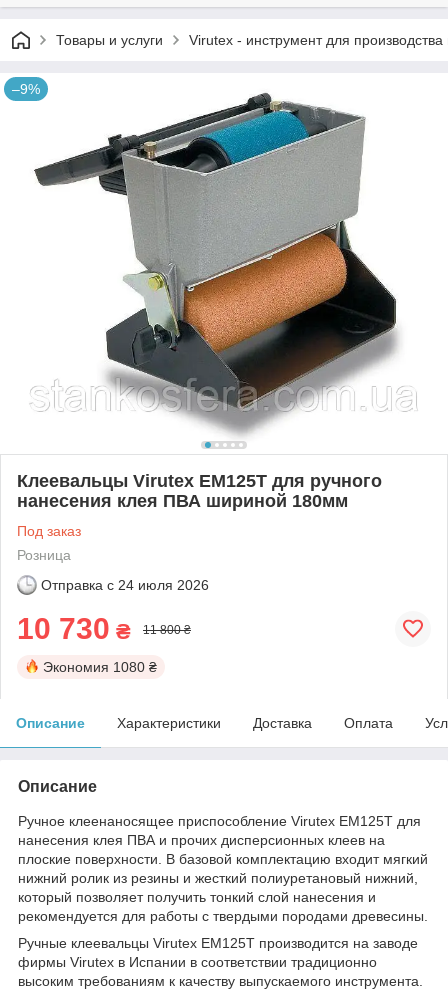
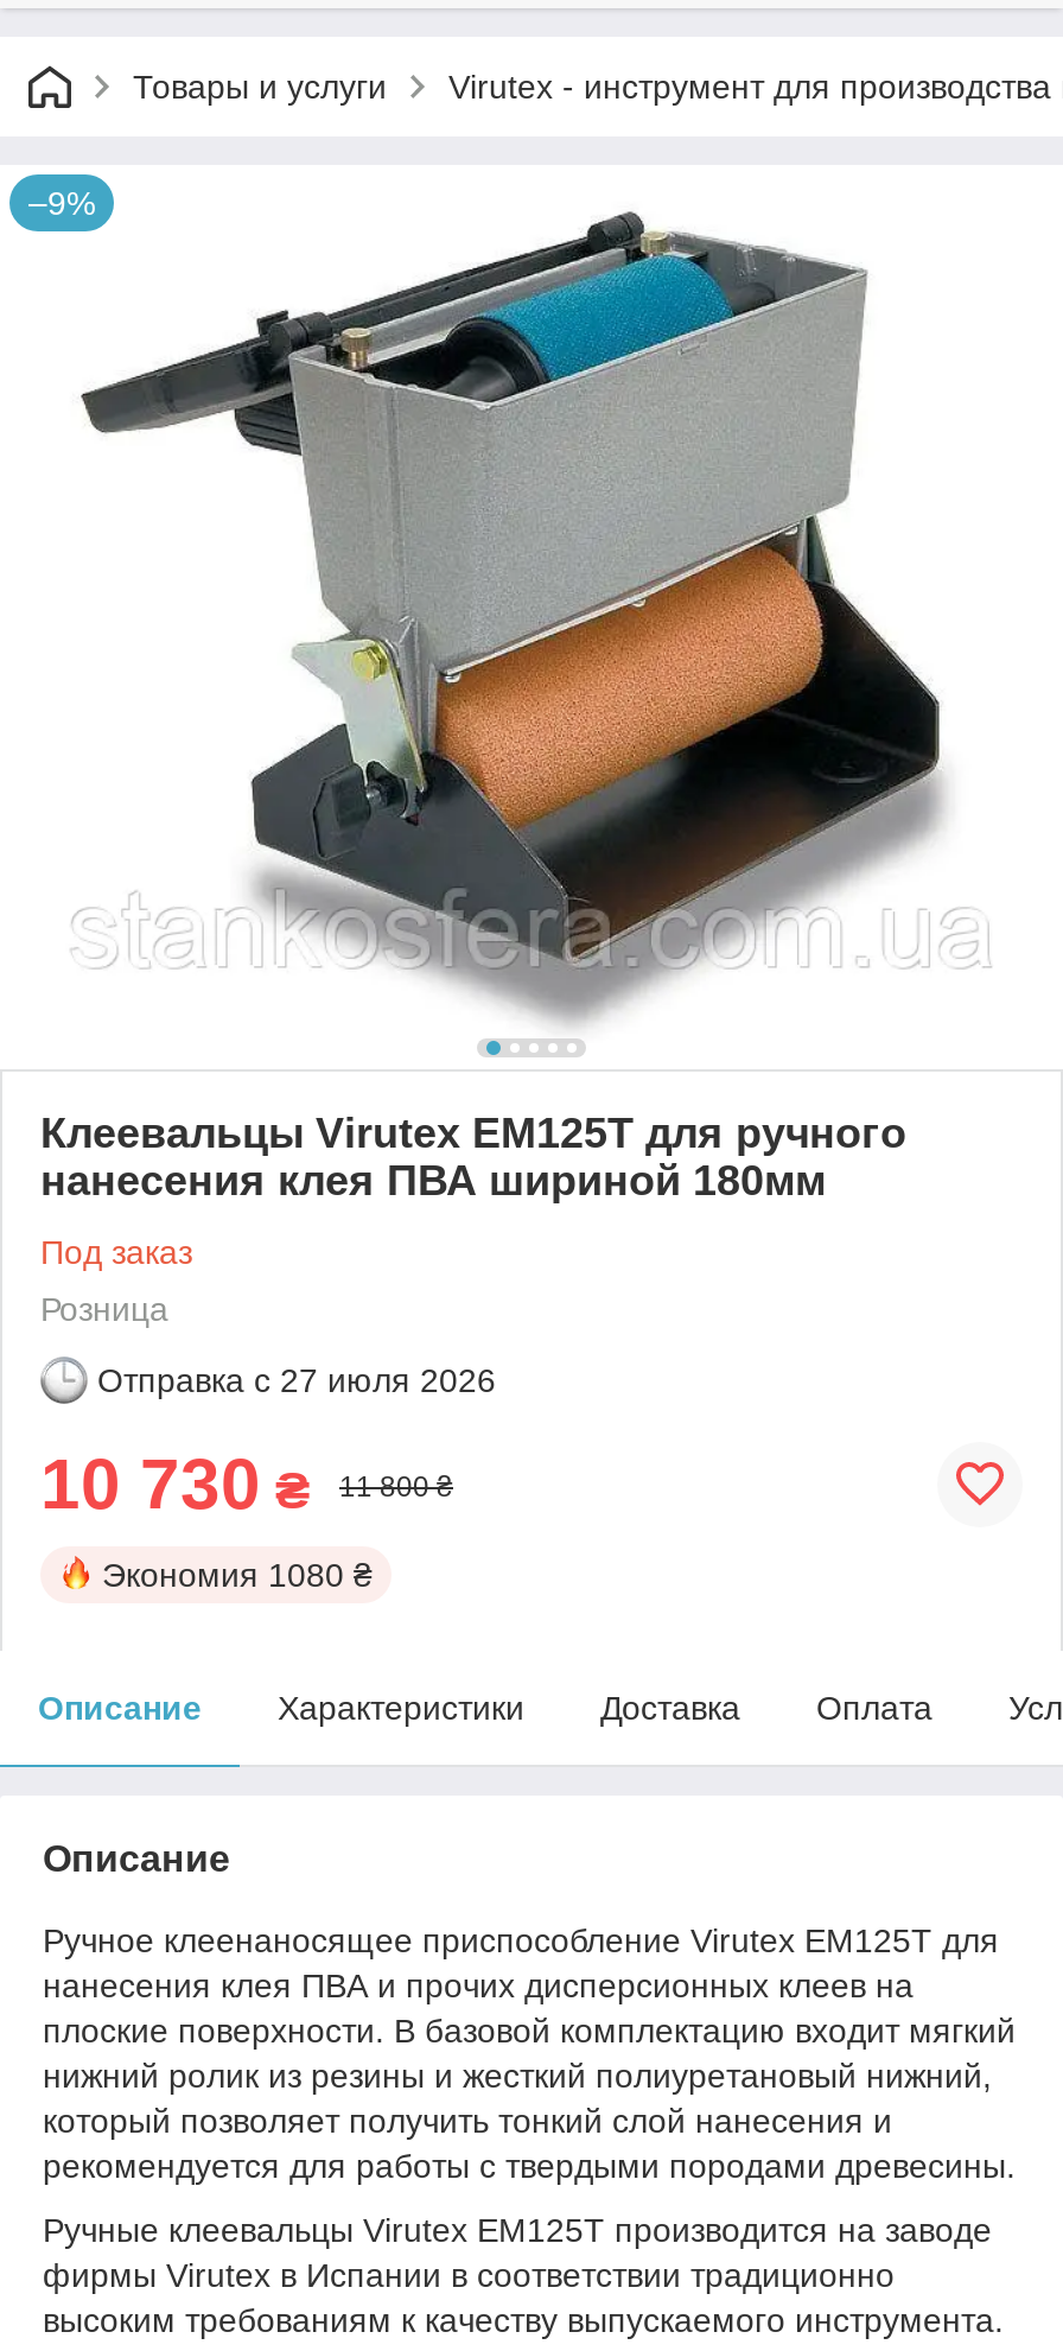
- Отправка с 24 июля 2026
+ Отправка с 27 июля 2026
